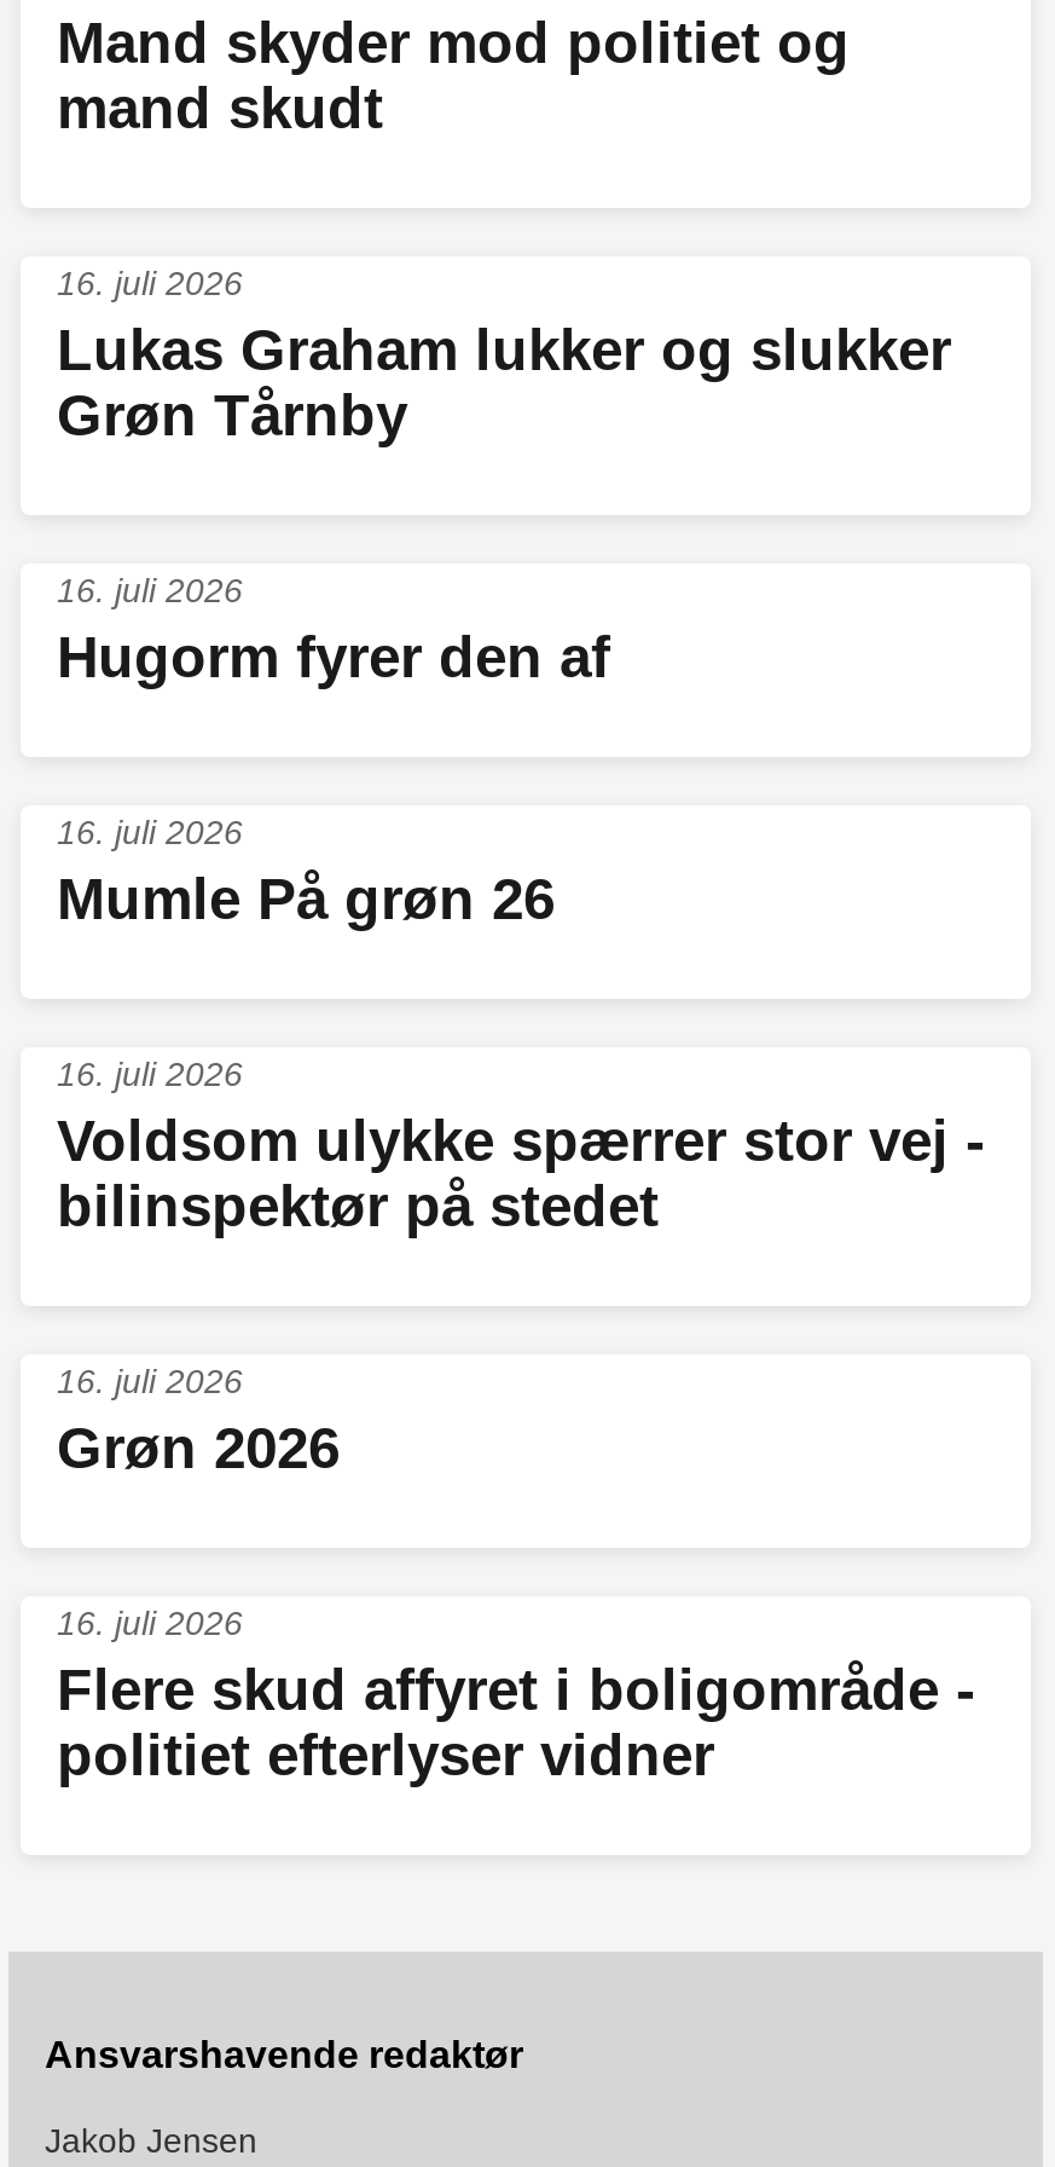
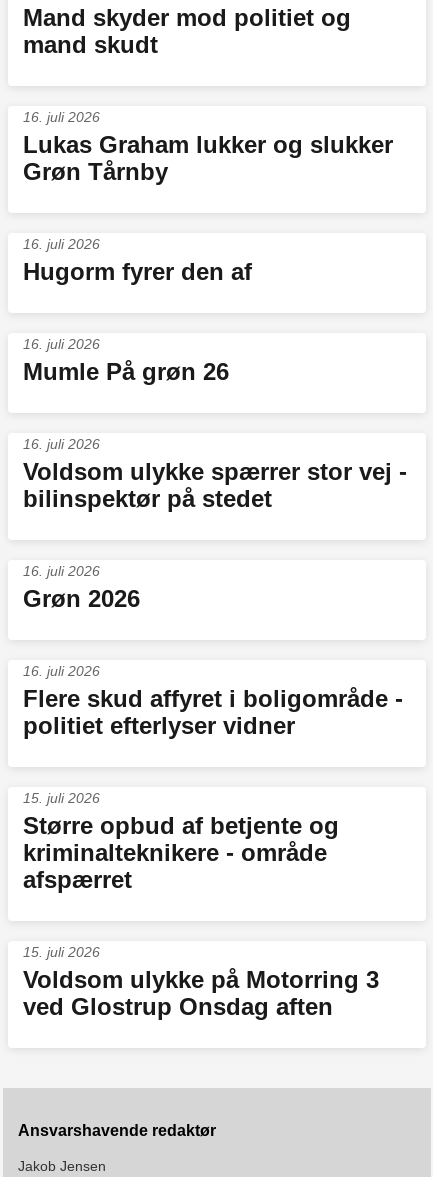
+ 15. juli 2026
+ Større opbud af betjente og
+ kriminalteknikere - område
+ afspærret
+ 15. juli 2026
+ Voldsom ulykke på Motorring 3
+ ved Glostrup Onsdag aften
